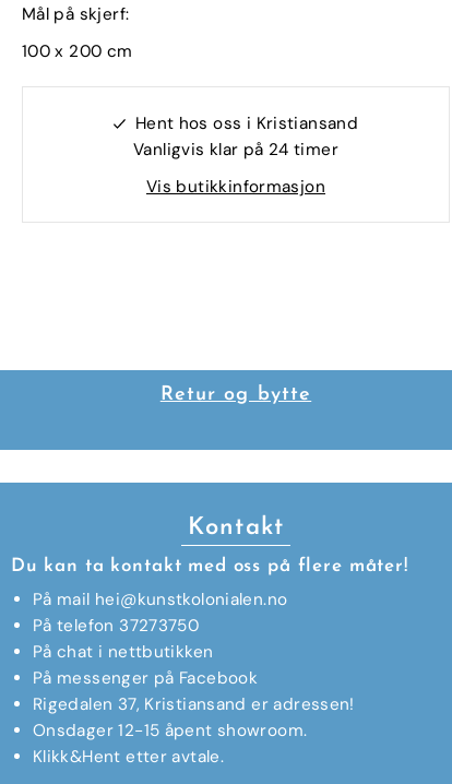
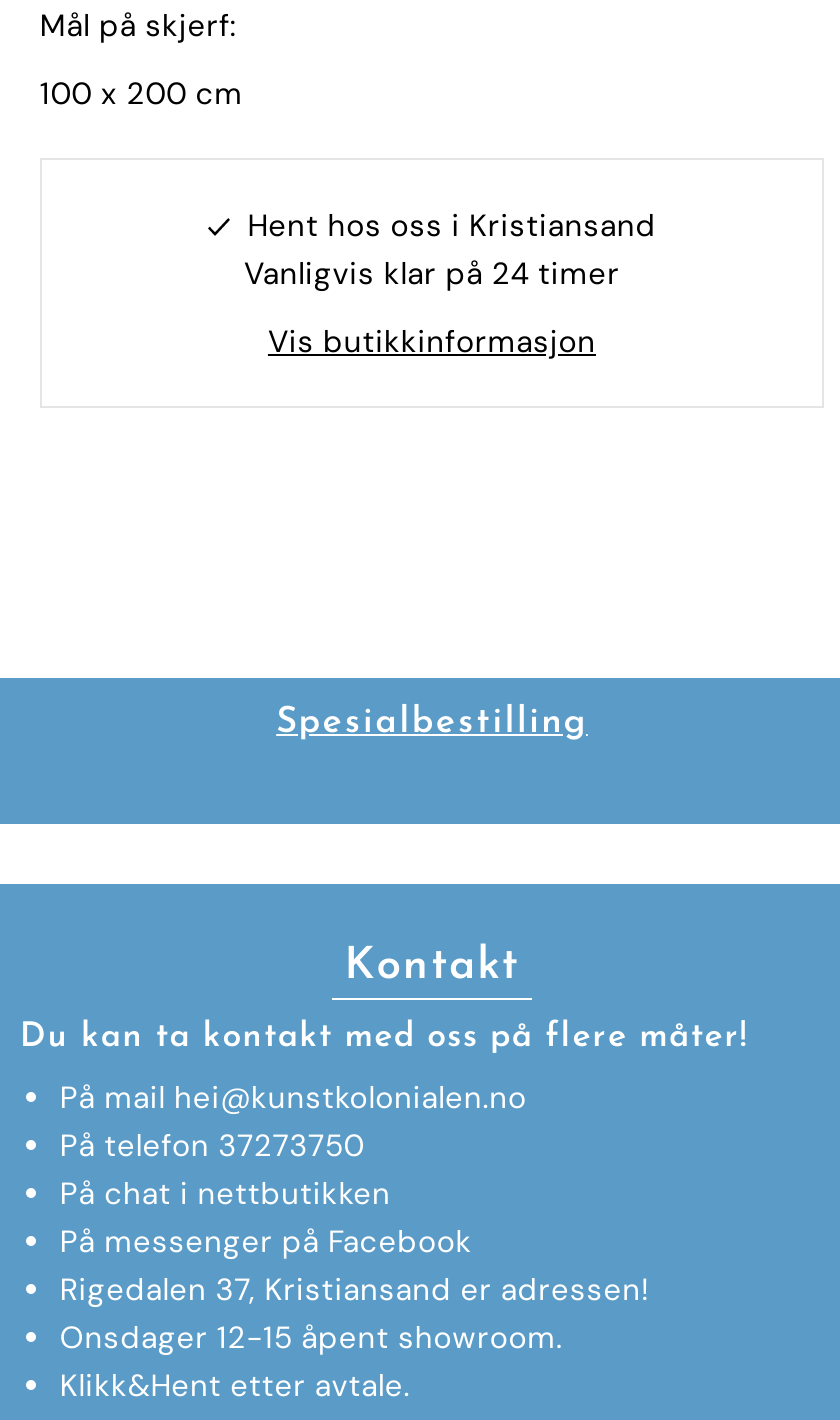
- Retur og bytte
+ Spesialbestilling
